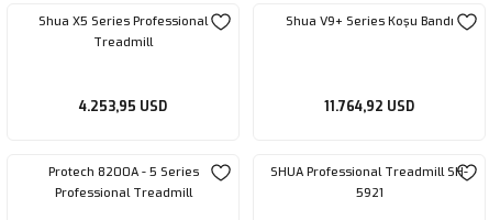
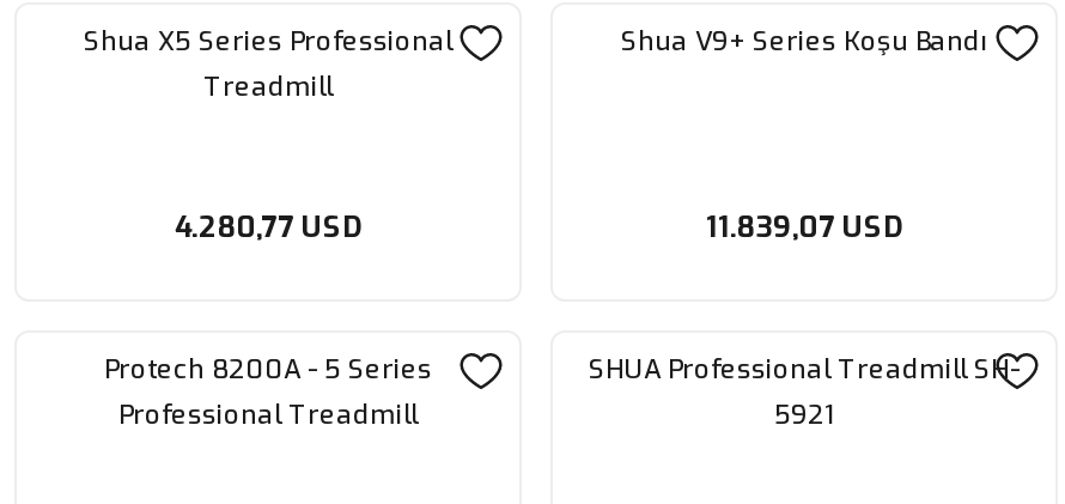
- 4.253,95 USD
+ 4.280,77 USD

- 11.764,92 USD
+ 11.839,07 USD
